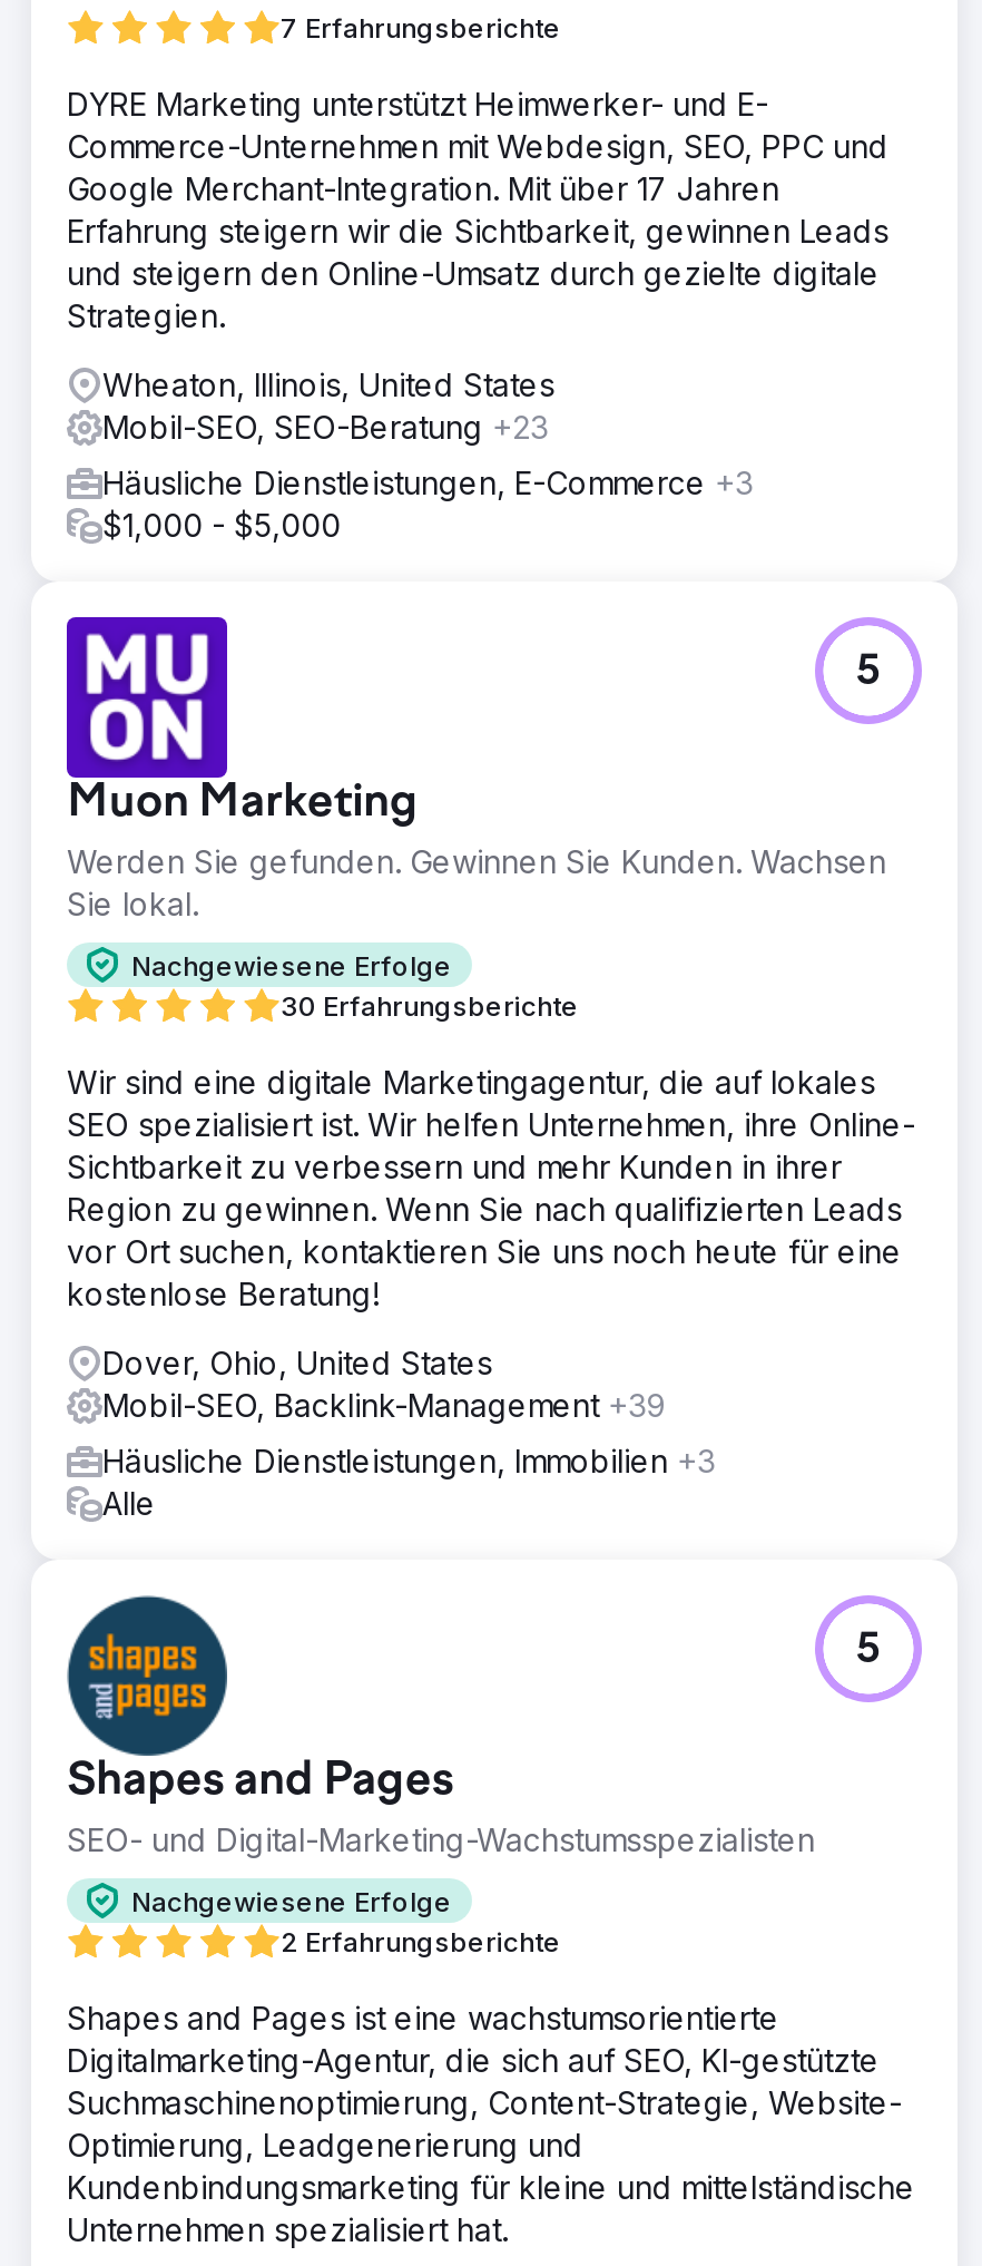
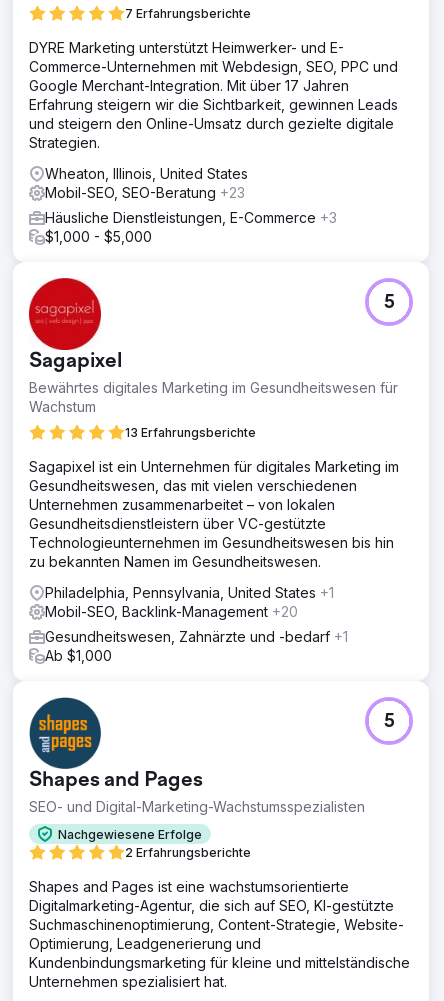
- [image]
- Muon Marketing
- Werden Sie gefunden. Gewinnen Sie Kunden. Wachsen
- Sie lokal.
+ [image]
+ Sagapixel
+ Bewährtes digitales Marketing im Gesundheitswesen für
+ Wachstum

- Nachgewiesene Erfolge
- 30 Erfahrungsberichte
+ 13 Erfahrungsberichte

- Wir sind eine digitale Marketingagentur, die auf lokales
- SEO spezialisiert ist. Wir helfen Unternehmen, ihre Online-
- Sichtbarkeit zu verbessern und mehr Kunden in ihrer
- Region zu gewinnen. Wenn Sie nach qualifizierten Leads
- vor Ort suchen, kontaktieren Sie uns noch heute für eine
- kostenlose Beratung!
+ Sagapixel ist ein Unternehmen für digitales Marketing im
+ Gesundheitswesen, das mit vielen verschiedenen
+ Unternehmen zusammenarbeitet – von lokalen
+ Gesundheitsdienstleistern über VC-gestützte
+ Technologieunternehmen im Gesundheitswesen bis hin
+ zu bekannten Namen im Gesundheitswesen.

- Dover, Ohio, United States
- Mobil-SEO, Backlink-Management +39
+ Philadelphia, Pennsylvania, United States +1
+ Mobil-SEO, Backlink-Management +20

- Häusliche Dienstleistungen, Immobilien +3
- Alle
+ Gesundheitswesen, Zahnärzte und -bedarf +1
+ Ab $1,000
